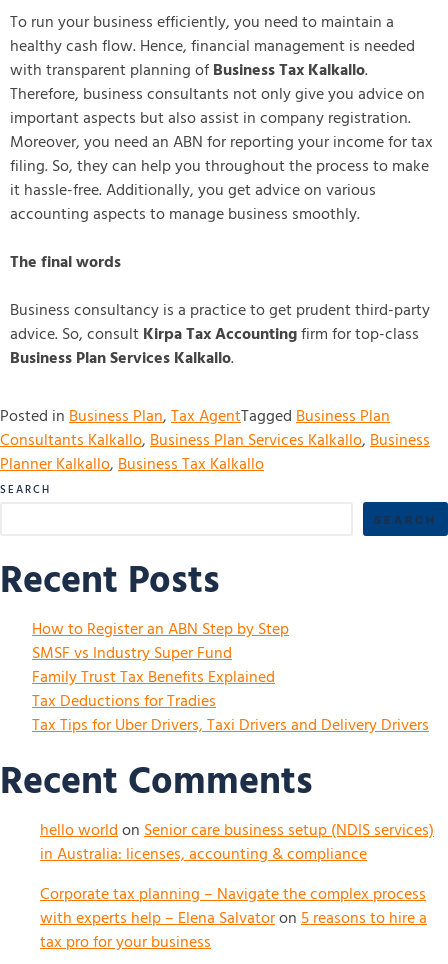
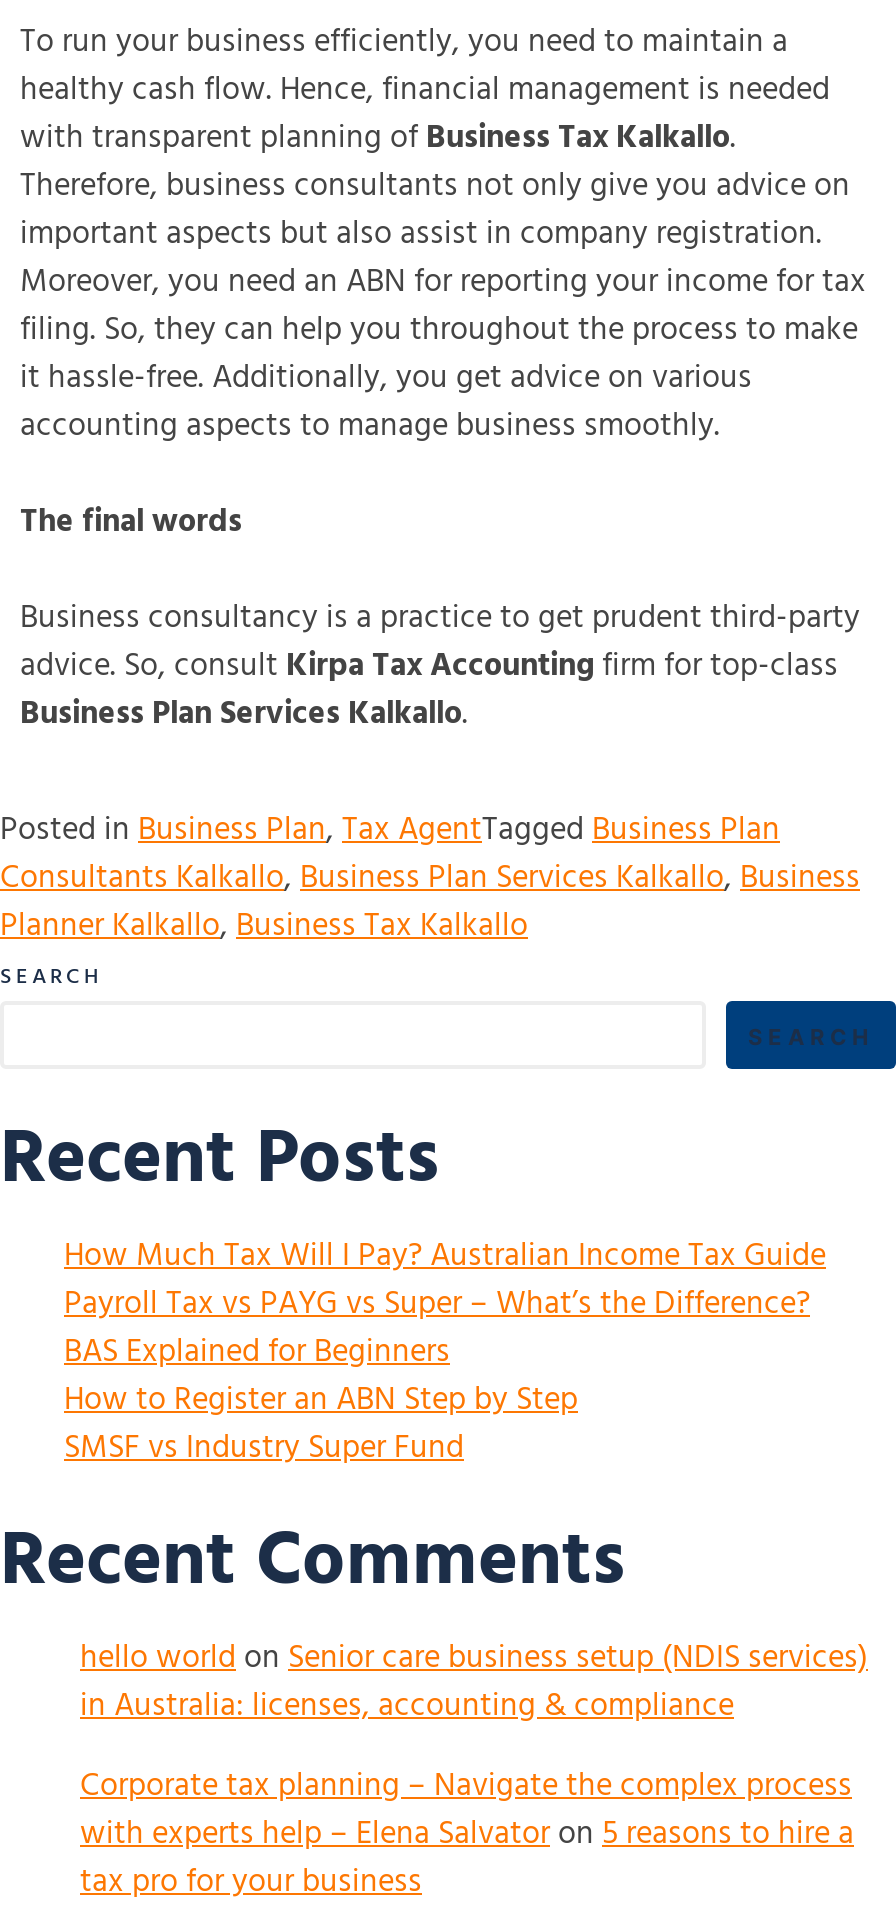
+ How Much Tax Will I Pay? Australian Income Tax Guide
+ Payroll Tax vs PAYG vs Super – What’s the Difference?
+ BAS Explained for Beginners

moved down: How to Register an ABN Step by Step | SMSF vs Industry Super Fund

- Family Trust Tax Benefits Explained
- Tax Deductions for Tradies
- Tax Tips for Uber Drivers, Taxi Drivers and Delivery Drivers
